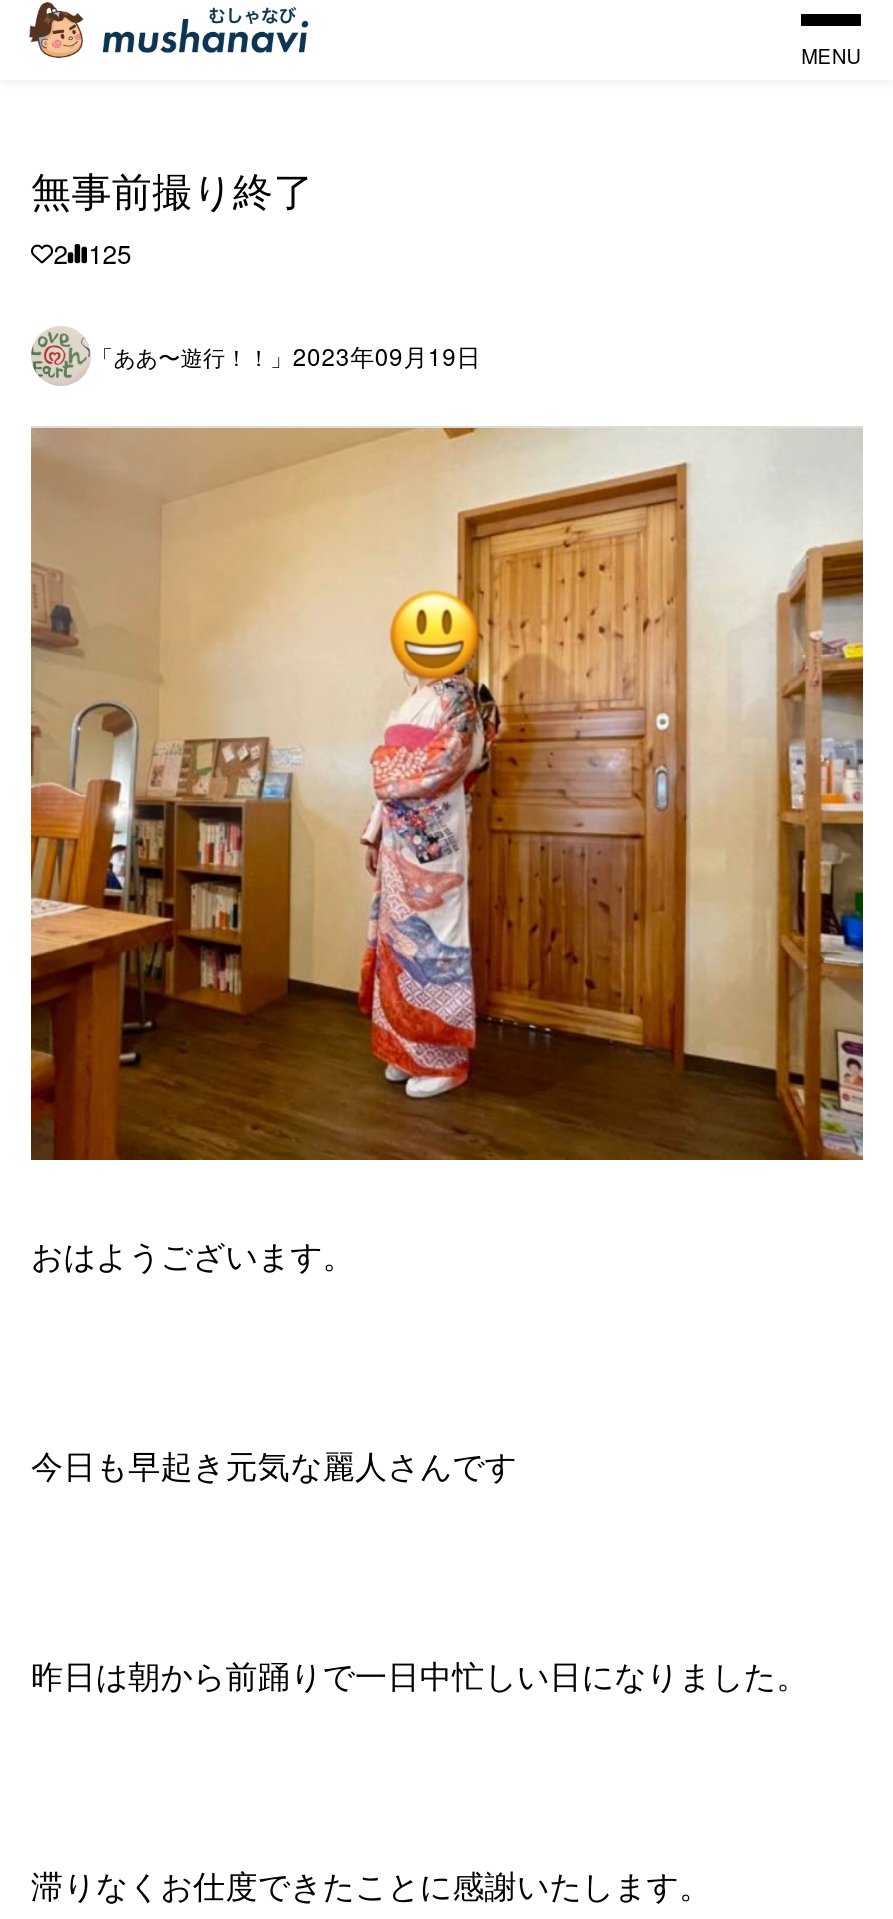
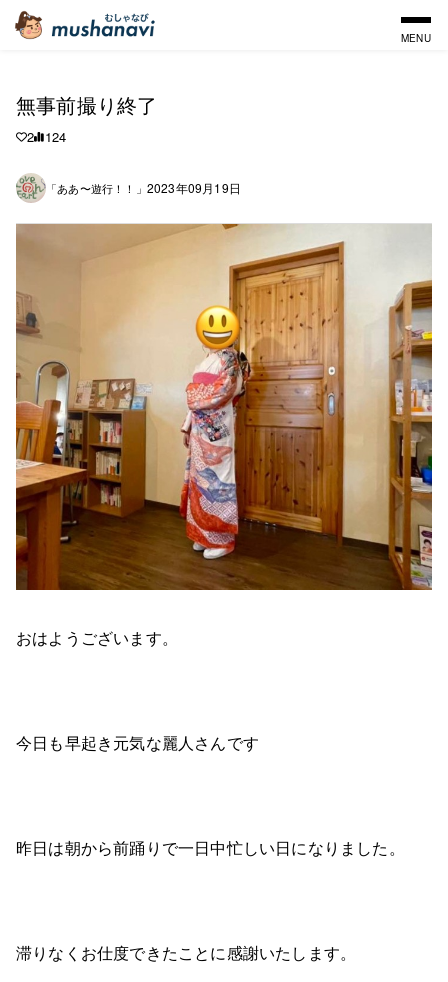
- 2 125
+ 2 124
